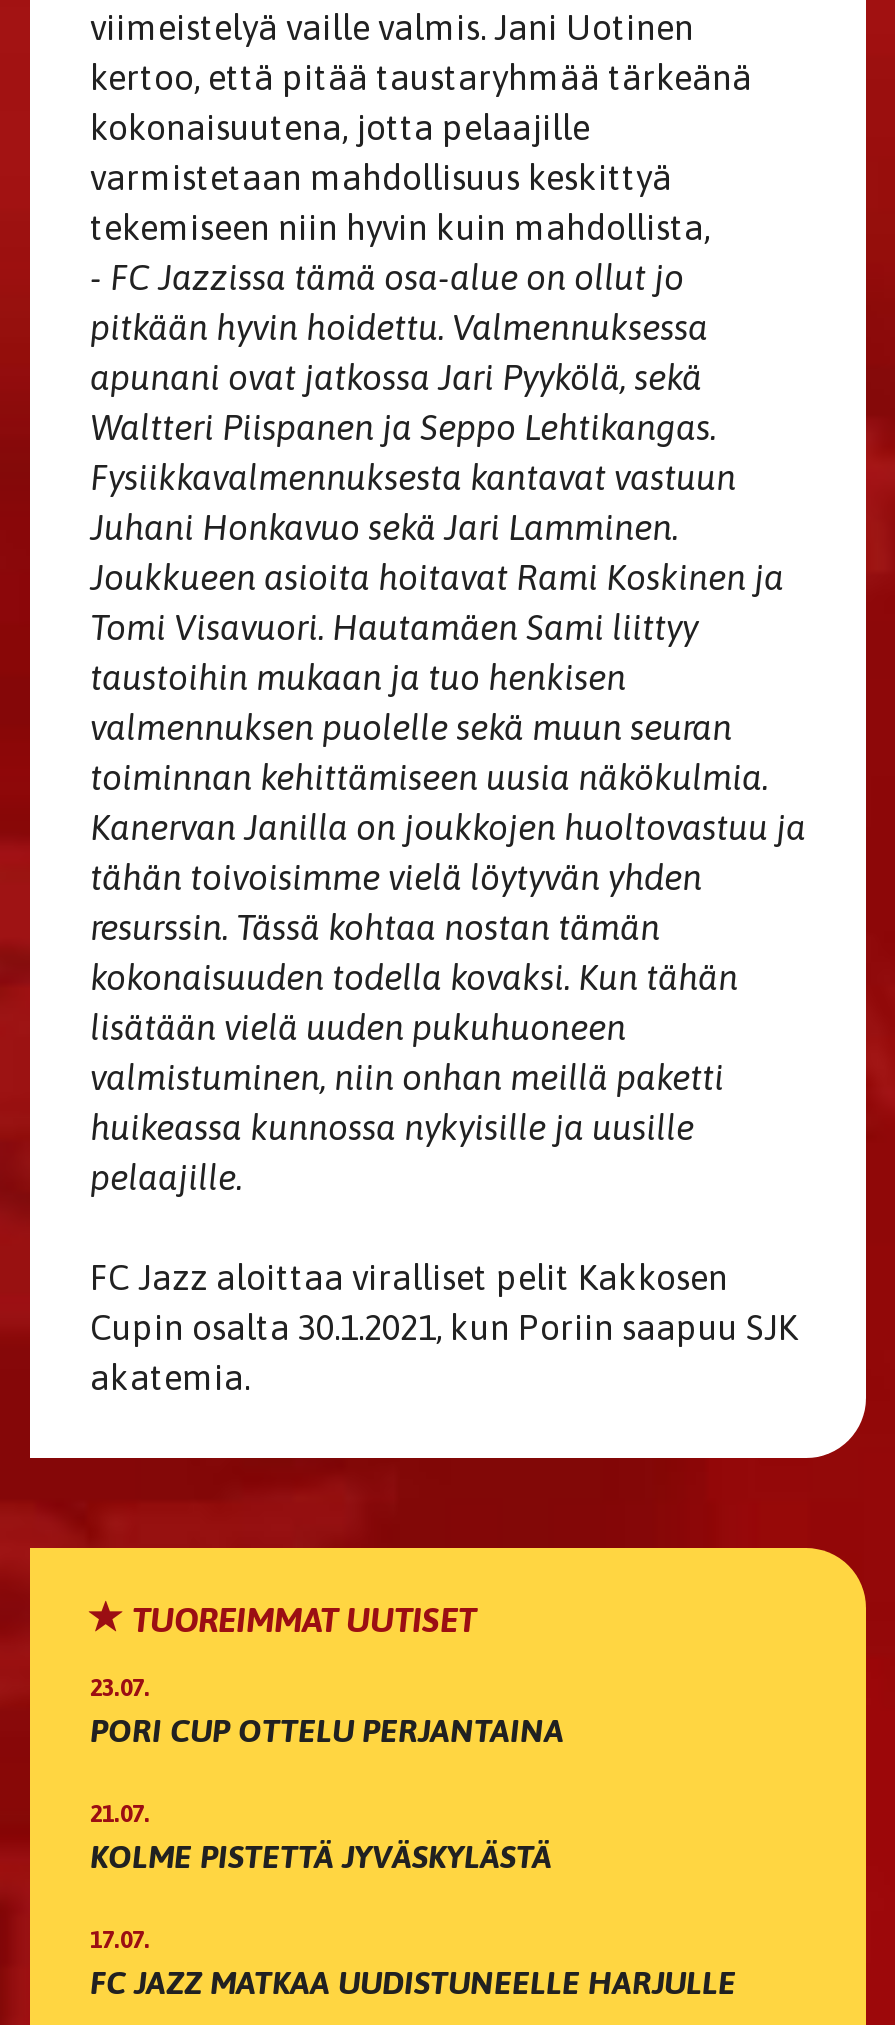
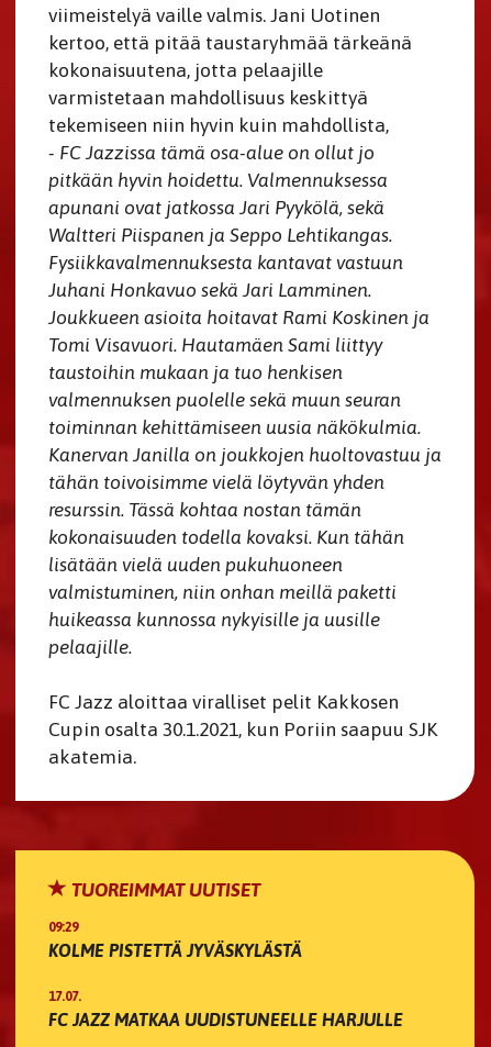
- 23.07.
- PORI CUP OTTELU PERJANTAINA
- 21.07.
+ 09:29
